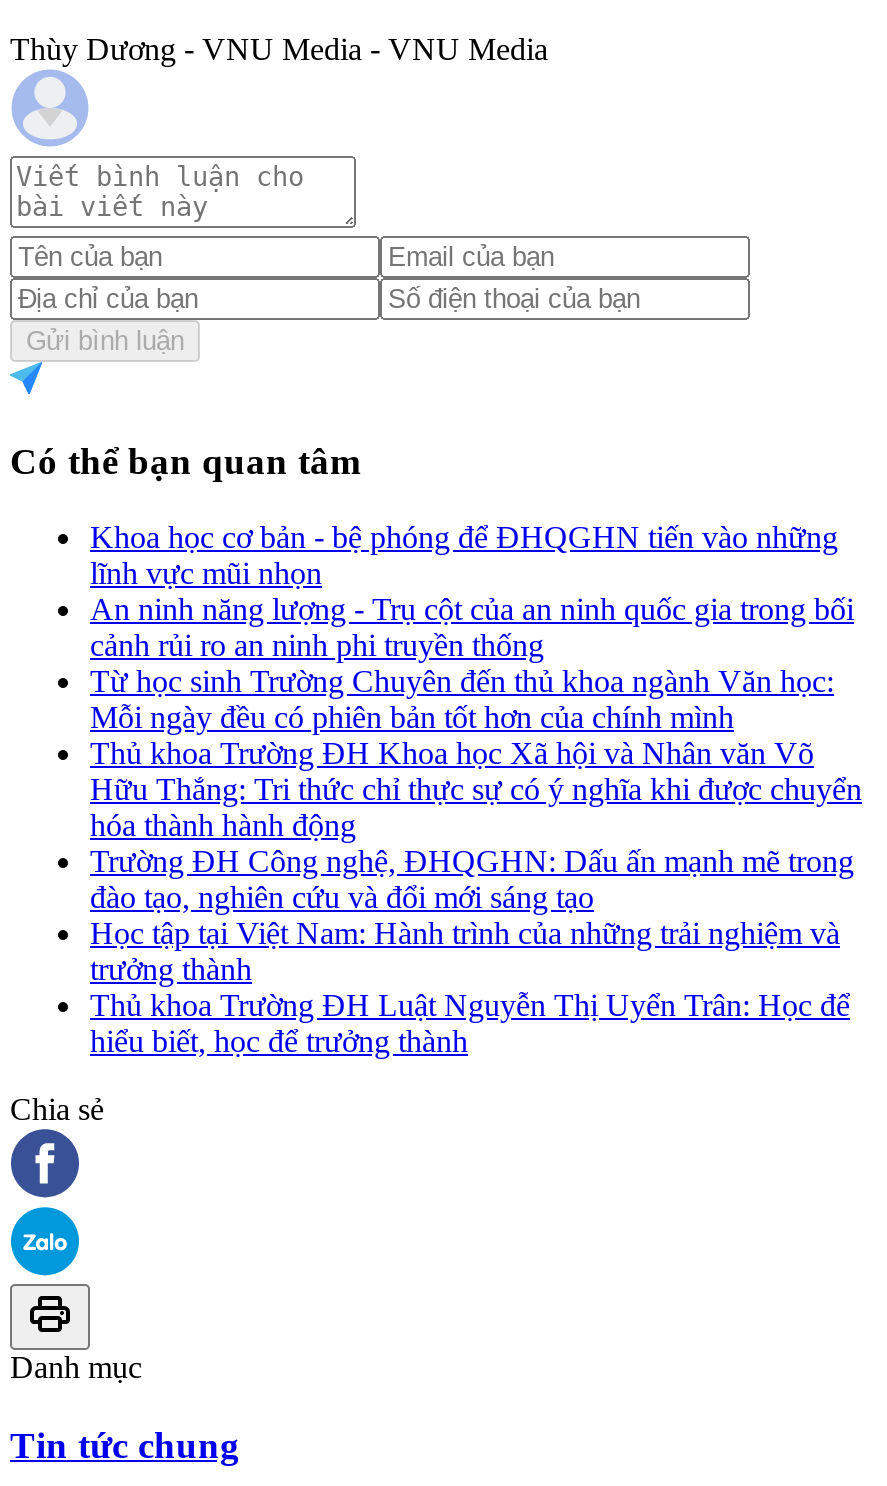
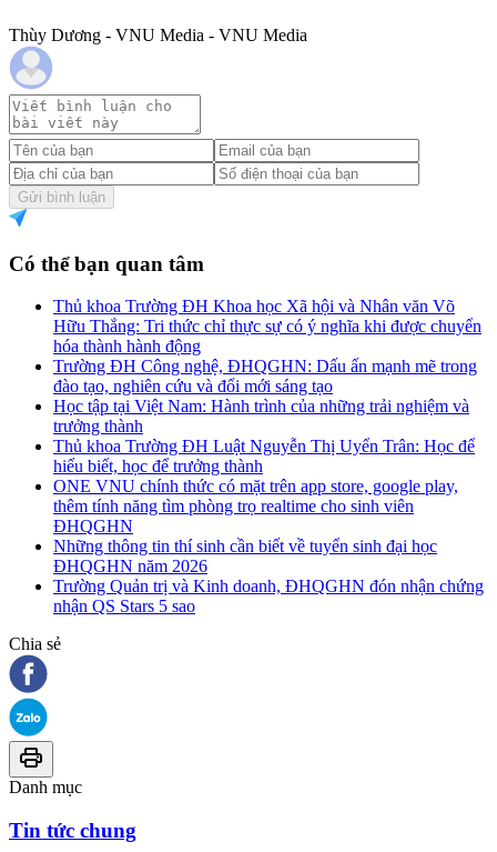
- Khoa học cơ bản - bệ phóng để ĐHQGHN tiến vào những
- lĩnh vực mũi nhọn
- An ninh năng lượng - Trụ cột của an ninh quốc gia trong bối
- cảnh rủi ro an ninh phi truyền thống
- Từ học sinh Trường Chuyên đến thủ khoa ngành Văn học:
- Mỗi ngày đều có phiên bản tốt hơn của chính mình

moved up: Thủ khoa Trường ĐH Khoa học Xã hội và Nhân văn Võ | Hữu Thắng: Tri thức chỉ thực sự có ý nghĩa khi được chuyển | hóa thành hành động | ... | Thủ khoa Trường ĐH Luật Nguyễn Thị Uyển Trân: Học để | hiểu biết, học để trưởng thành

+ ONE VNU chính thức có mặt trên app store, google play,
+ thêm tính năng tìm phòng trọ realtime cho sinh viên
+ ĐHQGHN
+ Những thông tin thí sinh cần biết về tuyển sinh đại học
+ ĐHQGHN năm 2026
+ Trường Quản trị và Kinh doanh, ĐHQGHN đón nhận chứng
+ nhận QS Stars 5 sao
